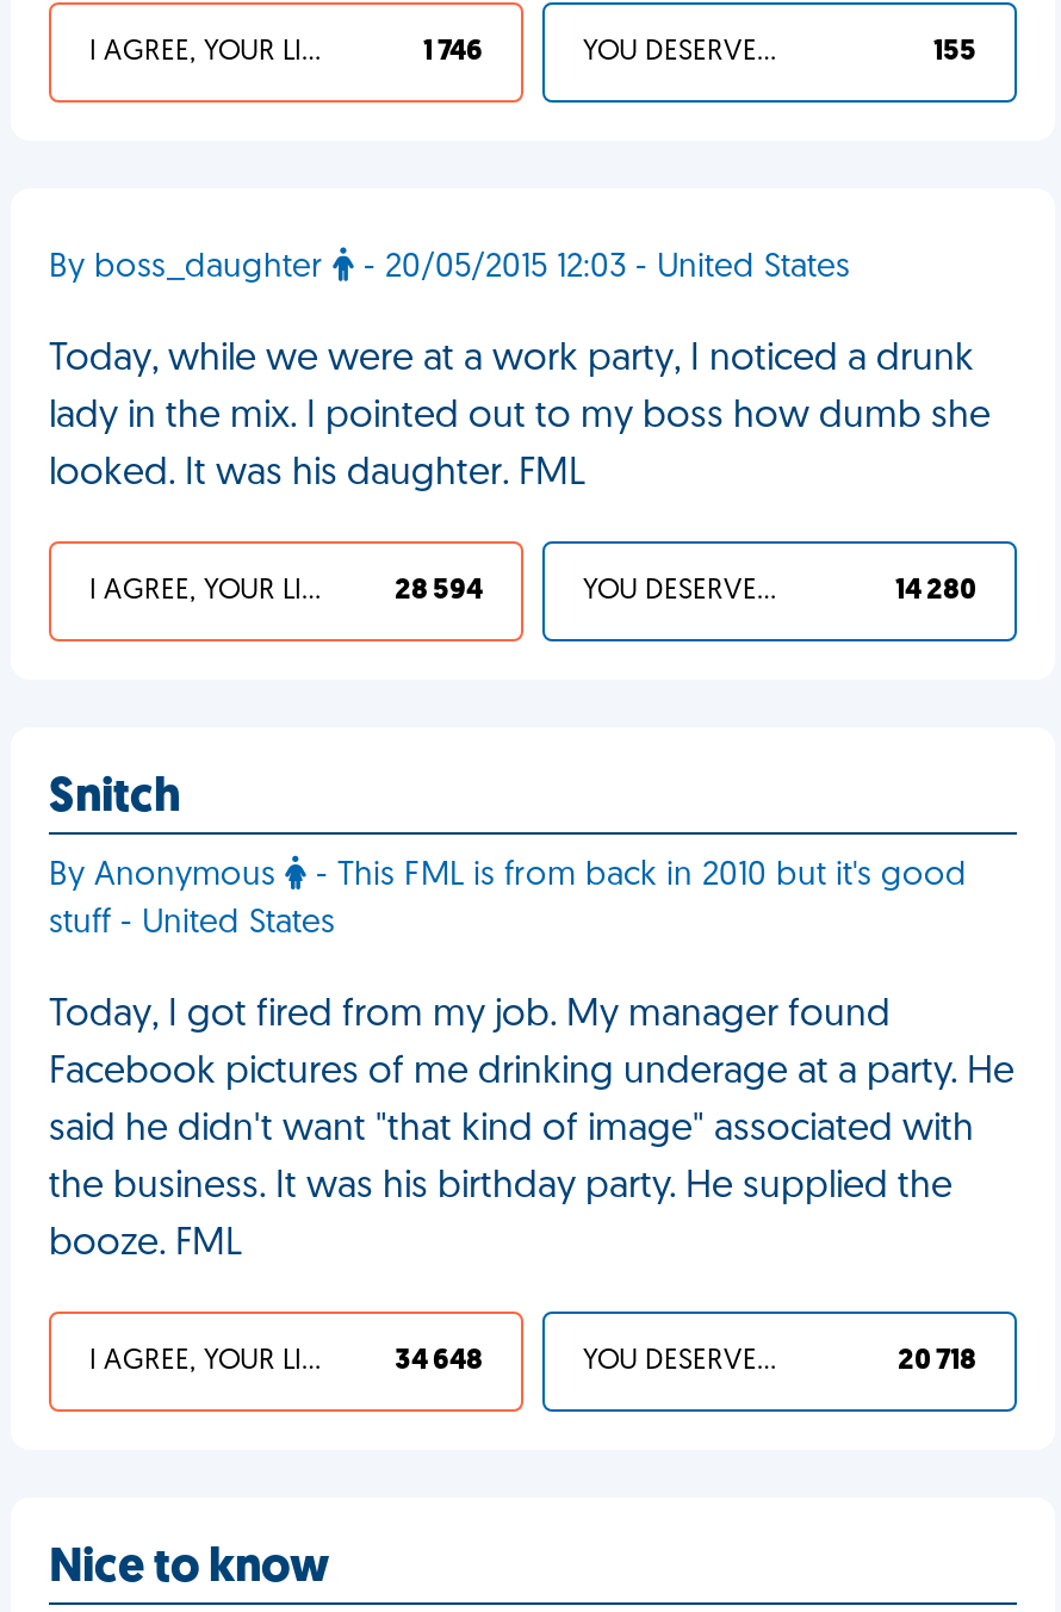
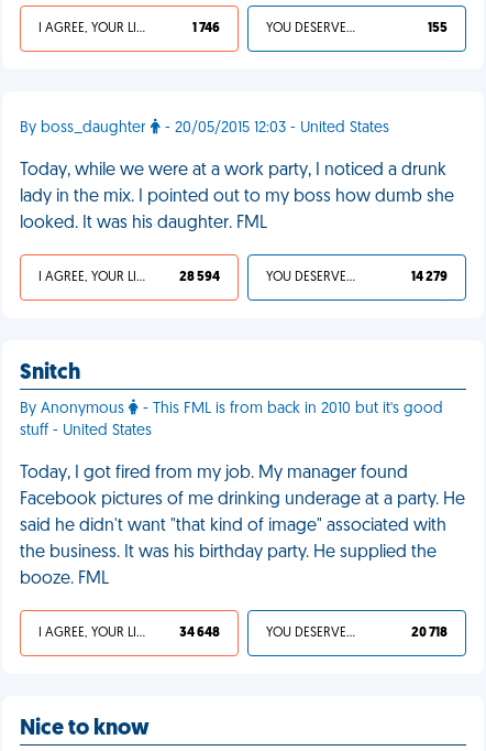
- 14 280
+ 14 279
